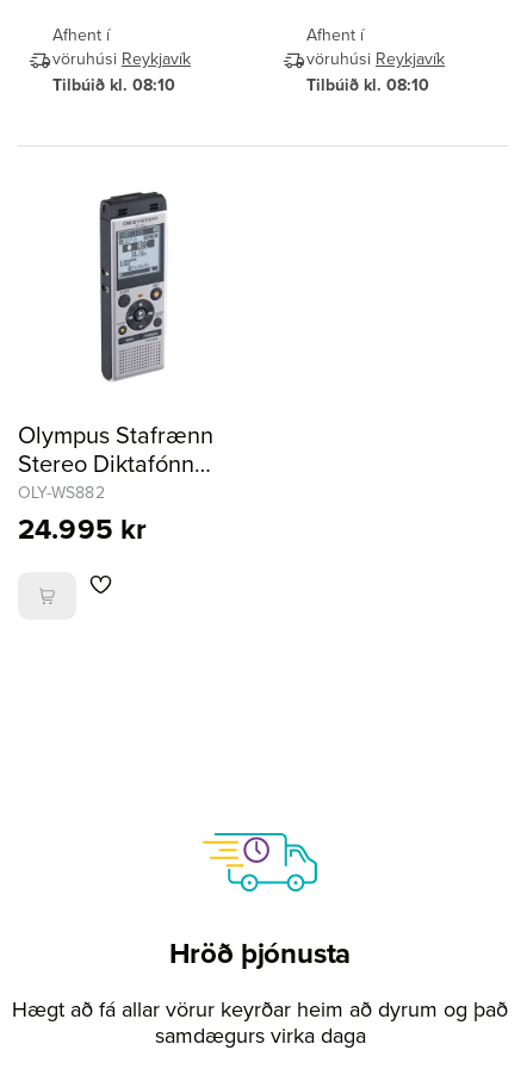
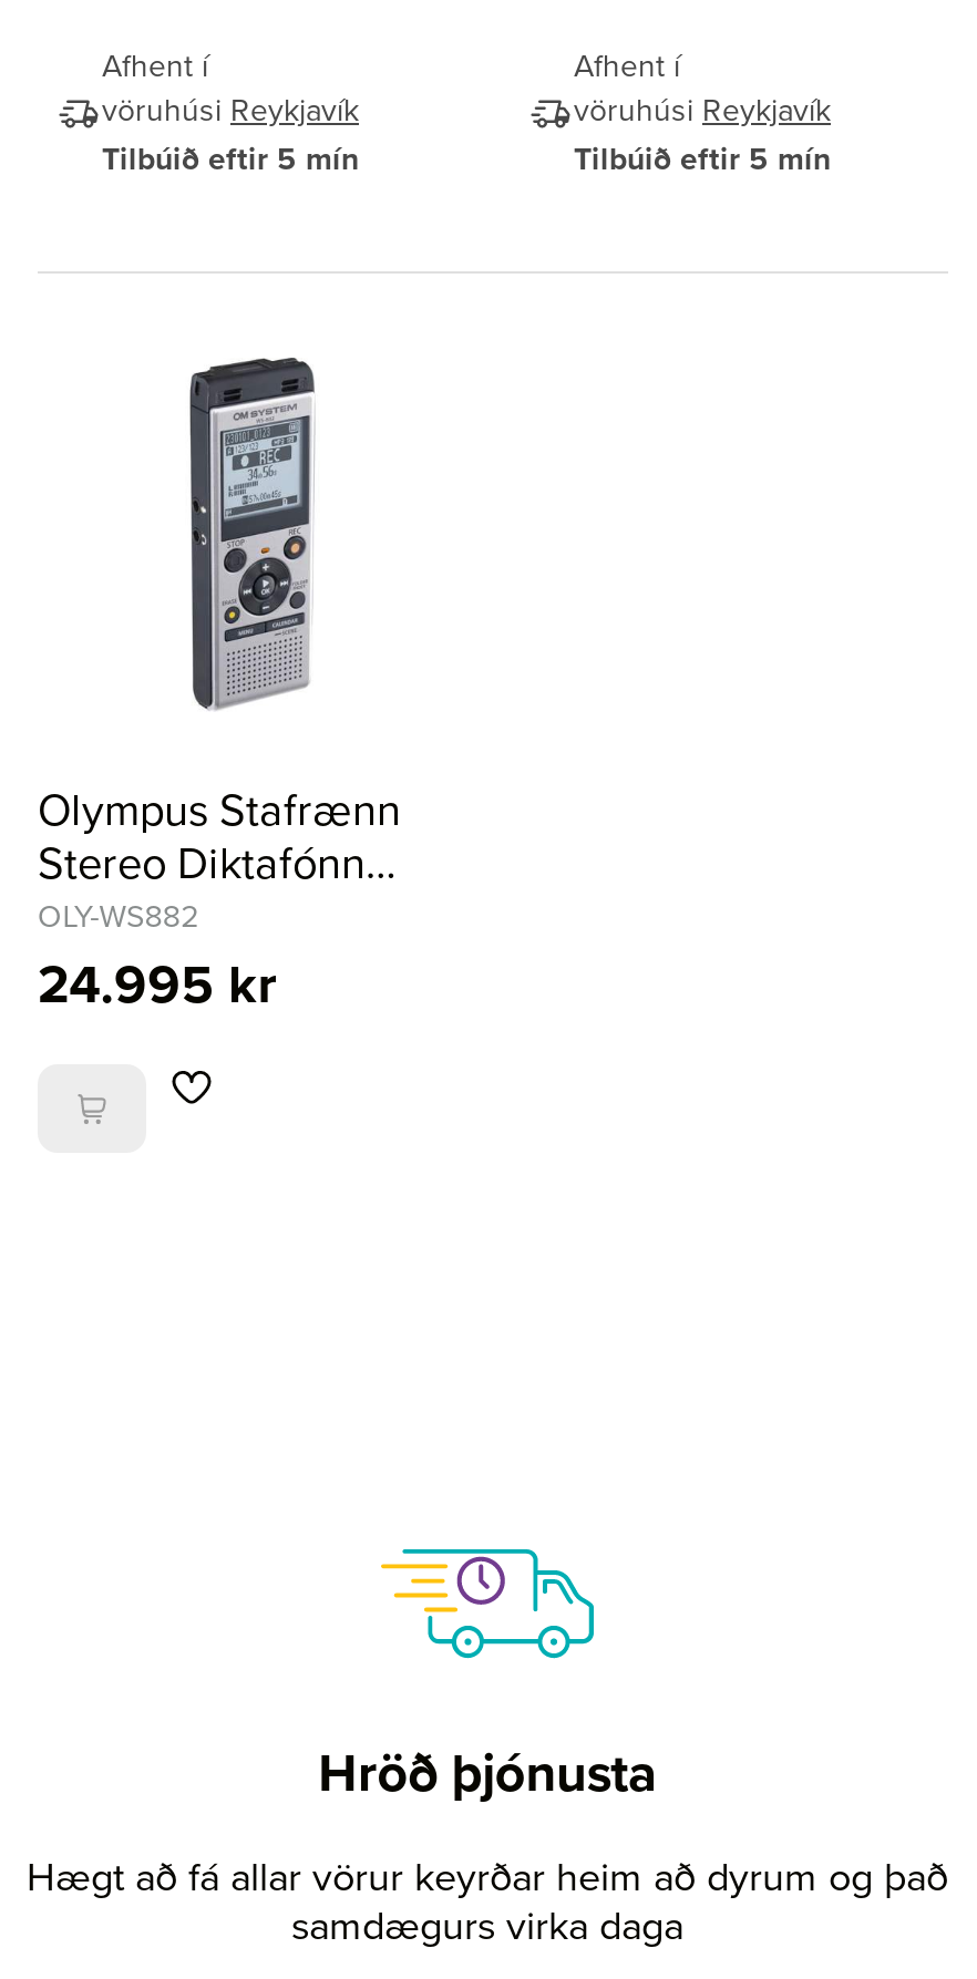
- Tilbúið kl. 08:10
+ Tilbúið eftir 5 mín

- Tilbúið kl. 08:10
+ Tilbúið eftir 5 mín
